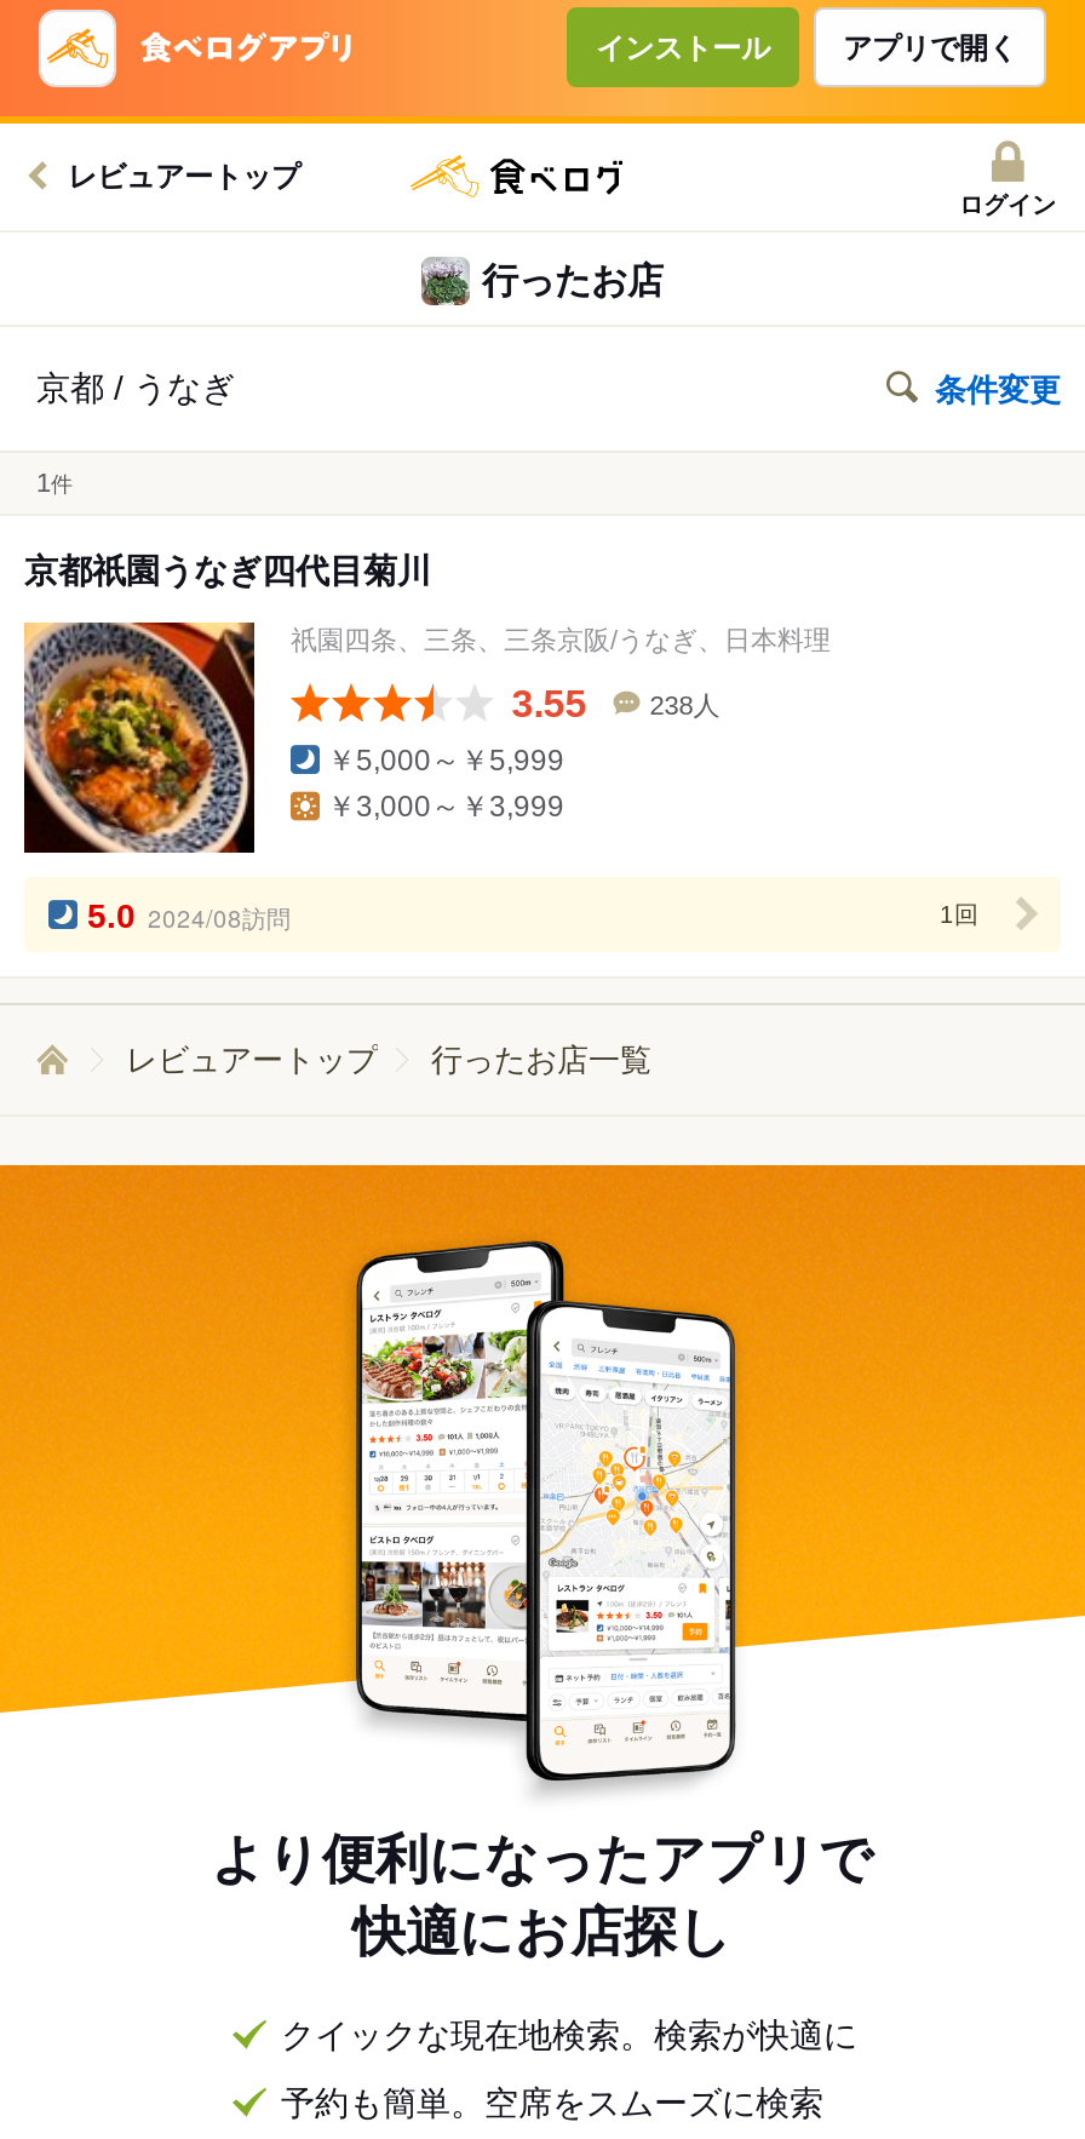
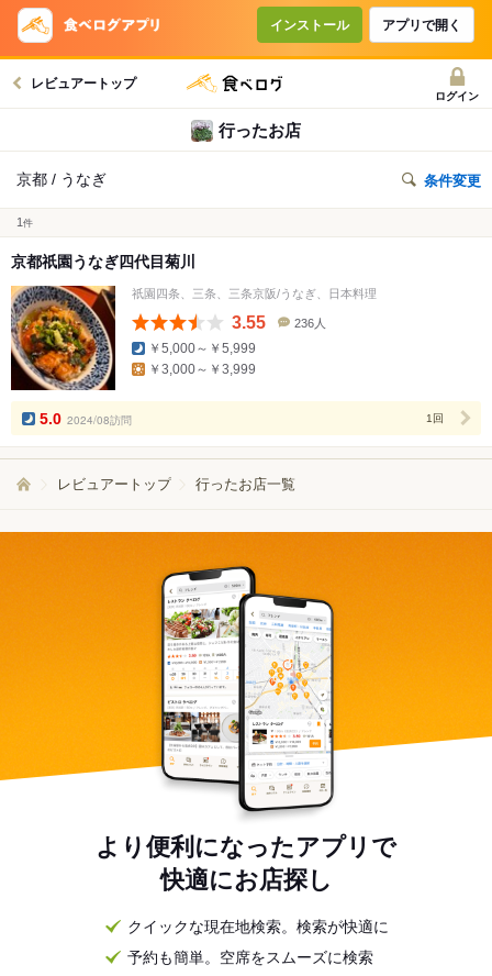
- 238人
+ 236人
